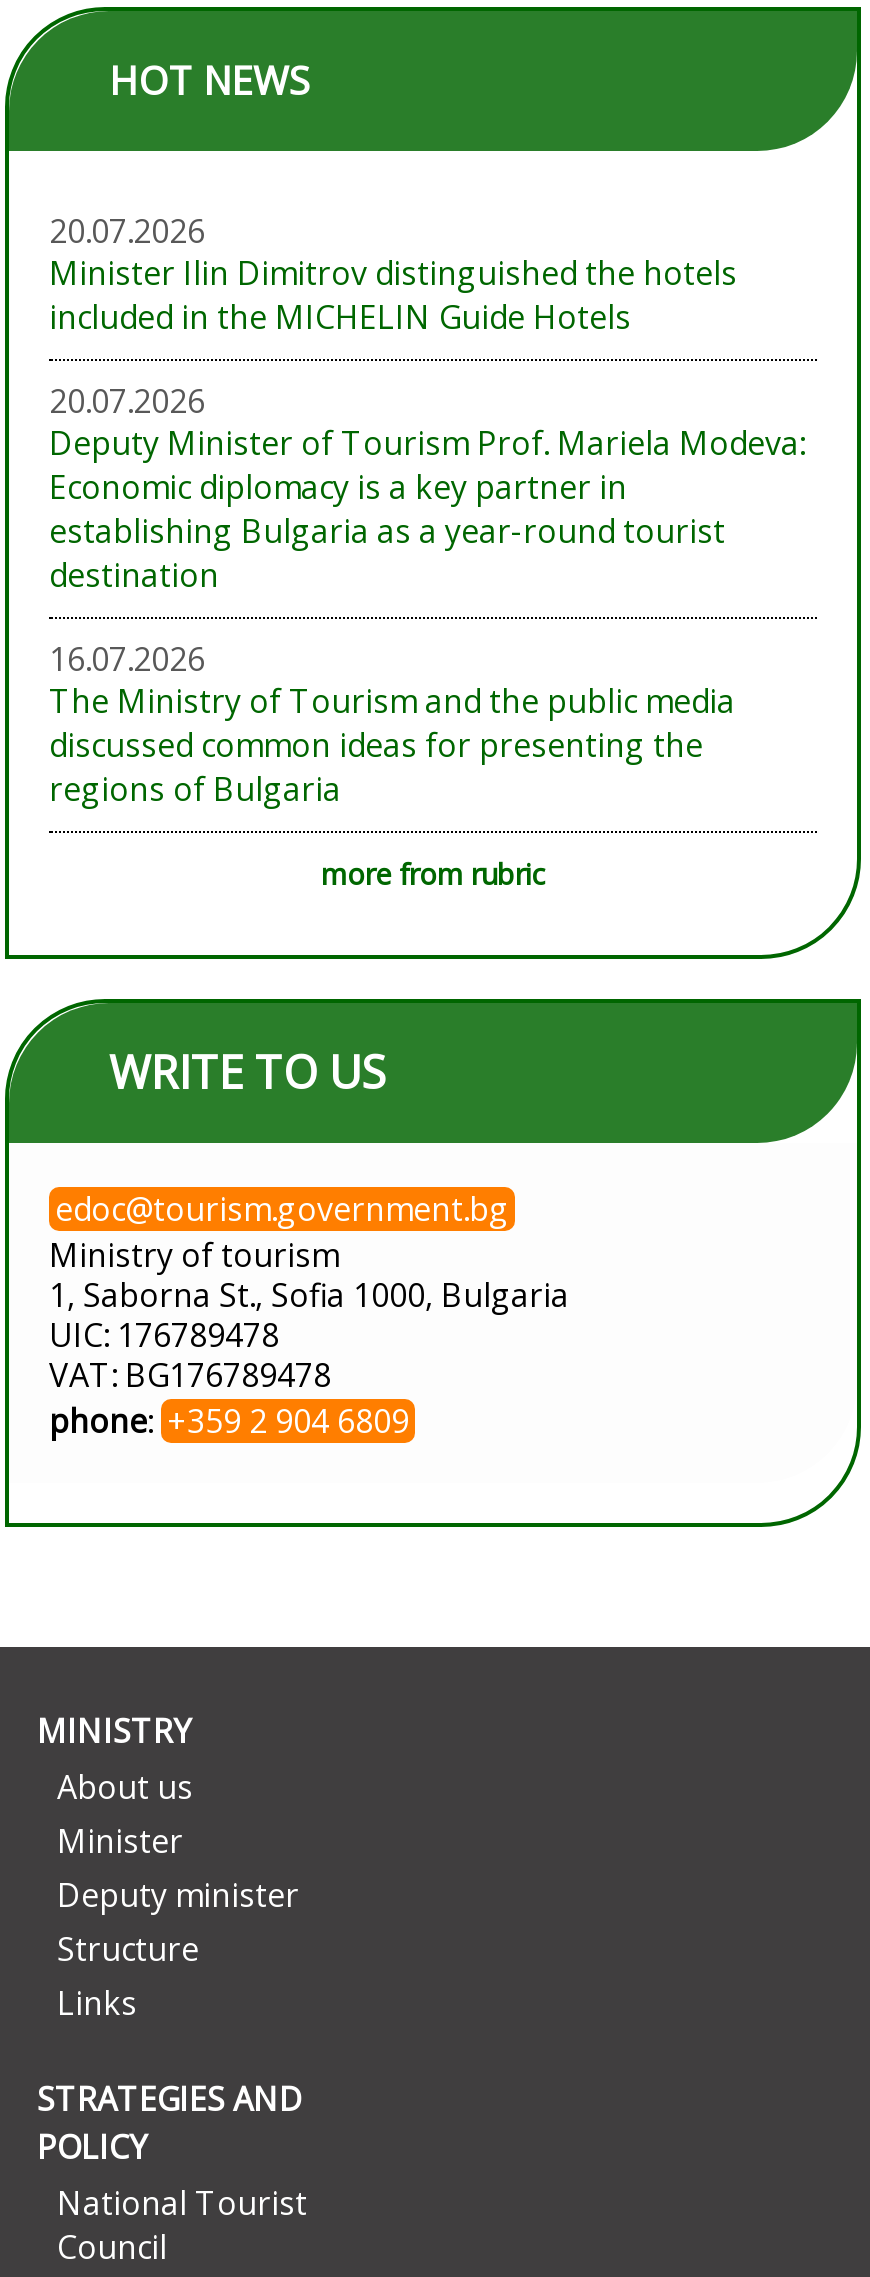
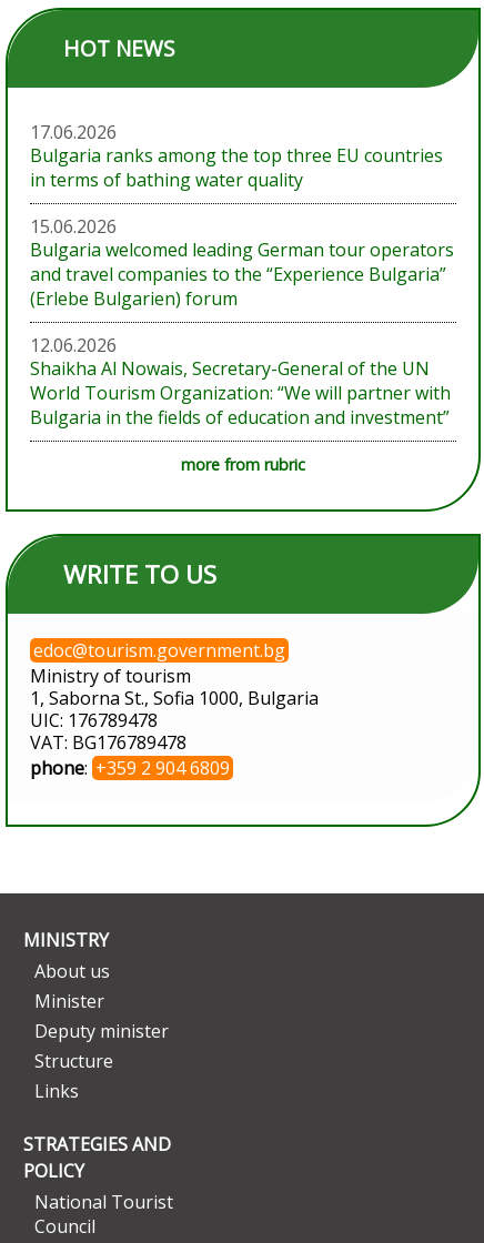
- 20.07.2026
- Minister Ilin Dimitrov distinguished the hotels
- included in the MICHELIN Guide Hotels
+ 17.06.2026
+ Bulgaria ranks among the top three EU countries
+ in terms of bathing water quality

- 20.07.2026
- Deputy Minister of Tourism Prof. Mariela Modeva:
- Economic diplomacy is a key partner in
- establishing Bulgaria as a year-round tourist
- destination
+ 15.06.2026
+ Bulgaria welcomed leading German tour operators
+ and travel companies to the “Experience Bulgaria”
+ (Erlebe Bulgarien) forum

- 16.07.2026
- The Ministry of Tourism and the public media
- discussed common ideas for presenting the
- regions of Bulgaria
+ 12.06.2026
+ Shaikha Al Nowais, Secretary-General of the UN
+ World Tourism Organization: “We will partner with
+ Bulgaria in the fields of education and investment”
